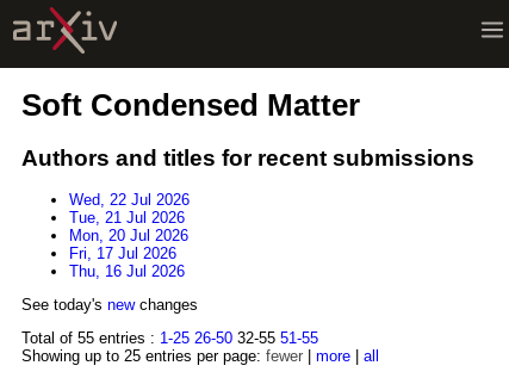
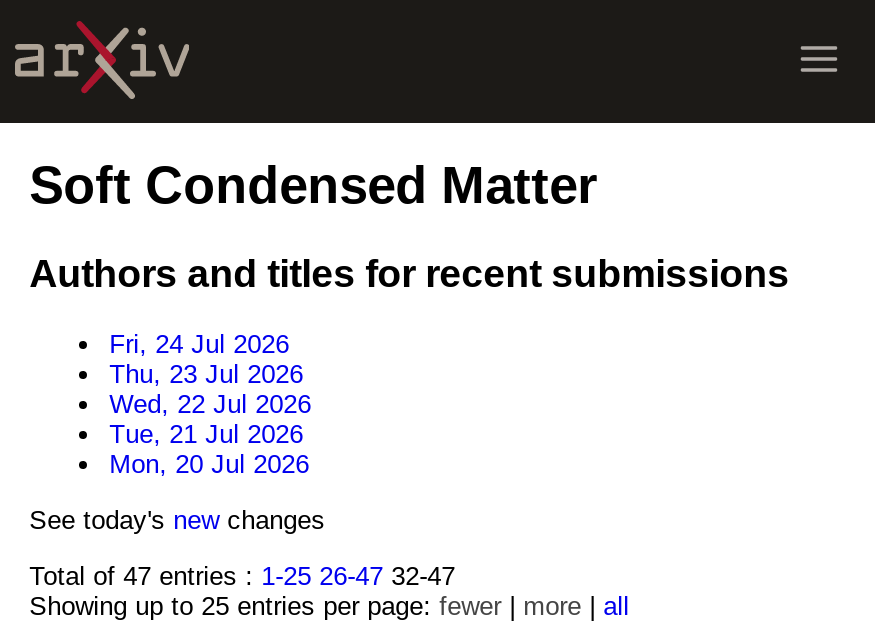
+ Fri, 24 Jul 2026
+ Thu, 23 Jul 2026

moved down: Wed, 22 Jul 2026 | Tue, 21 Jul 2026 | Mon, 20 Jul 2026

- Fri, 17 Jul 2026
- Thu, 16 Jul 2026

- Total of 55 entries : 1-25 26-50 32-55 51-55
+ Total of 47 entries : 1-25 26-47 32-47
